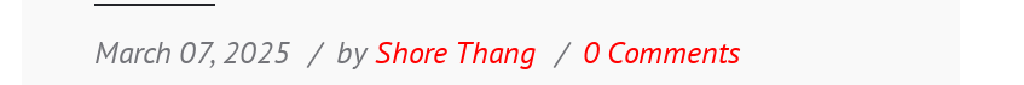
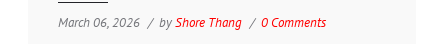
- March 07, 2025 by Shore Thang 0 Comments
+ March 06, 2026 by Shore Thang 0 Comments
